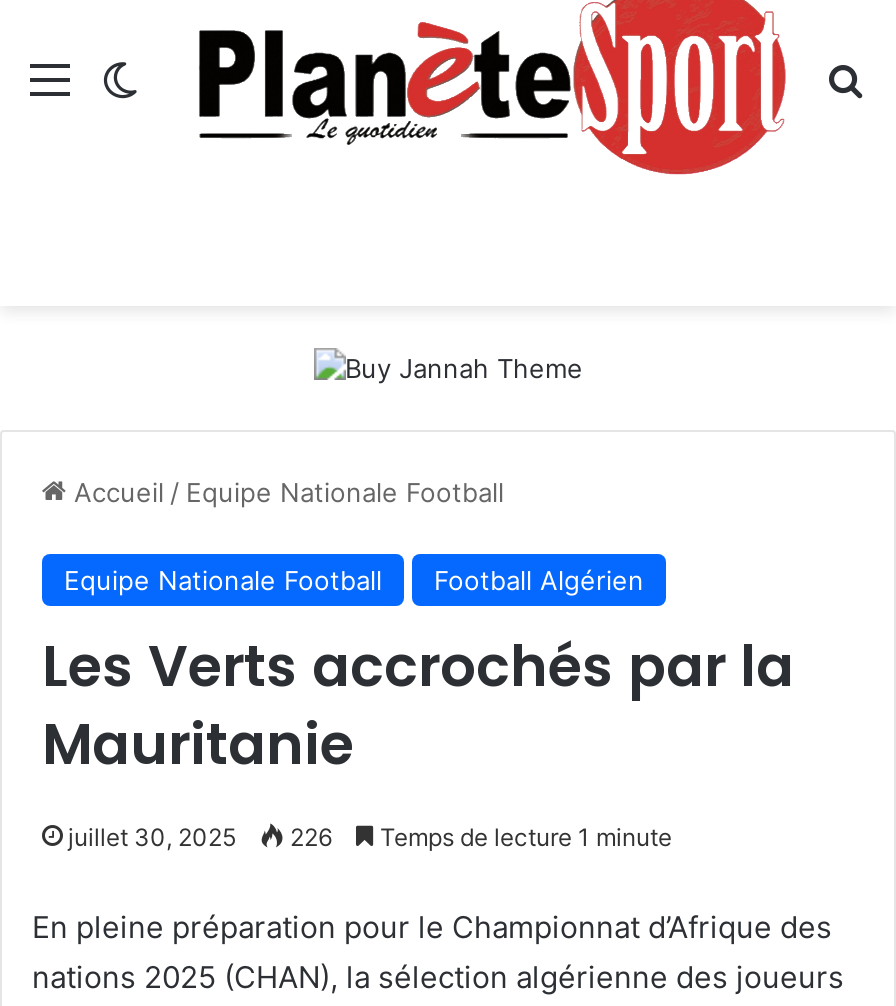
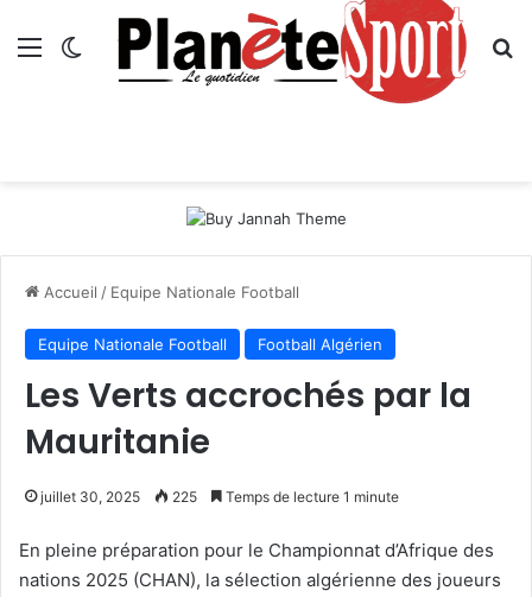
- juillet 30, 2025 226 Temps de lecture 1 minute
+ juillet 30, 2025 225 Temps de lecture 1 minute
